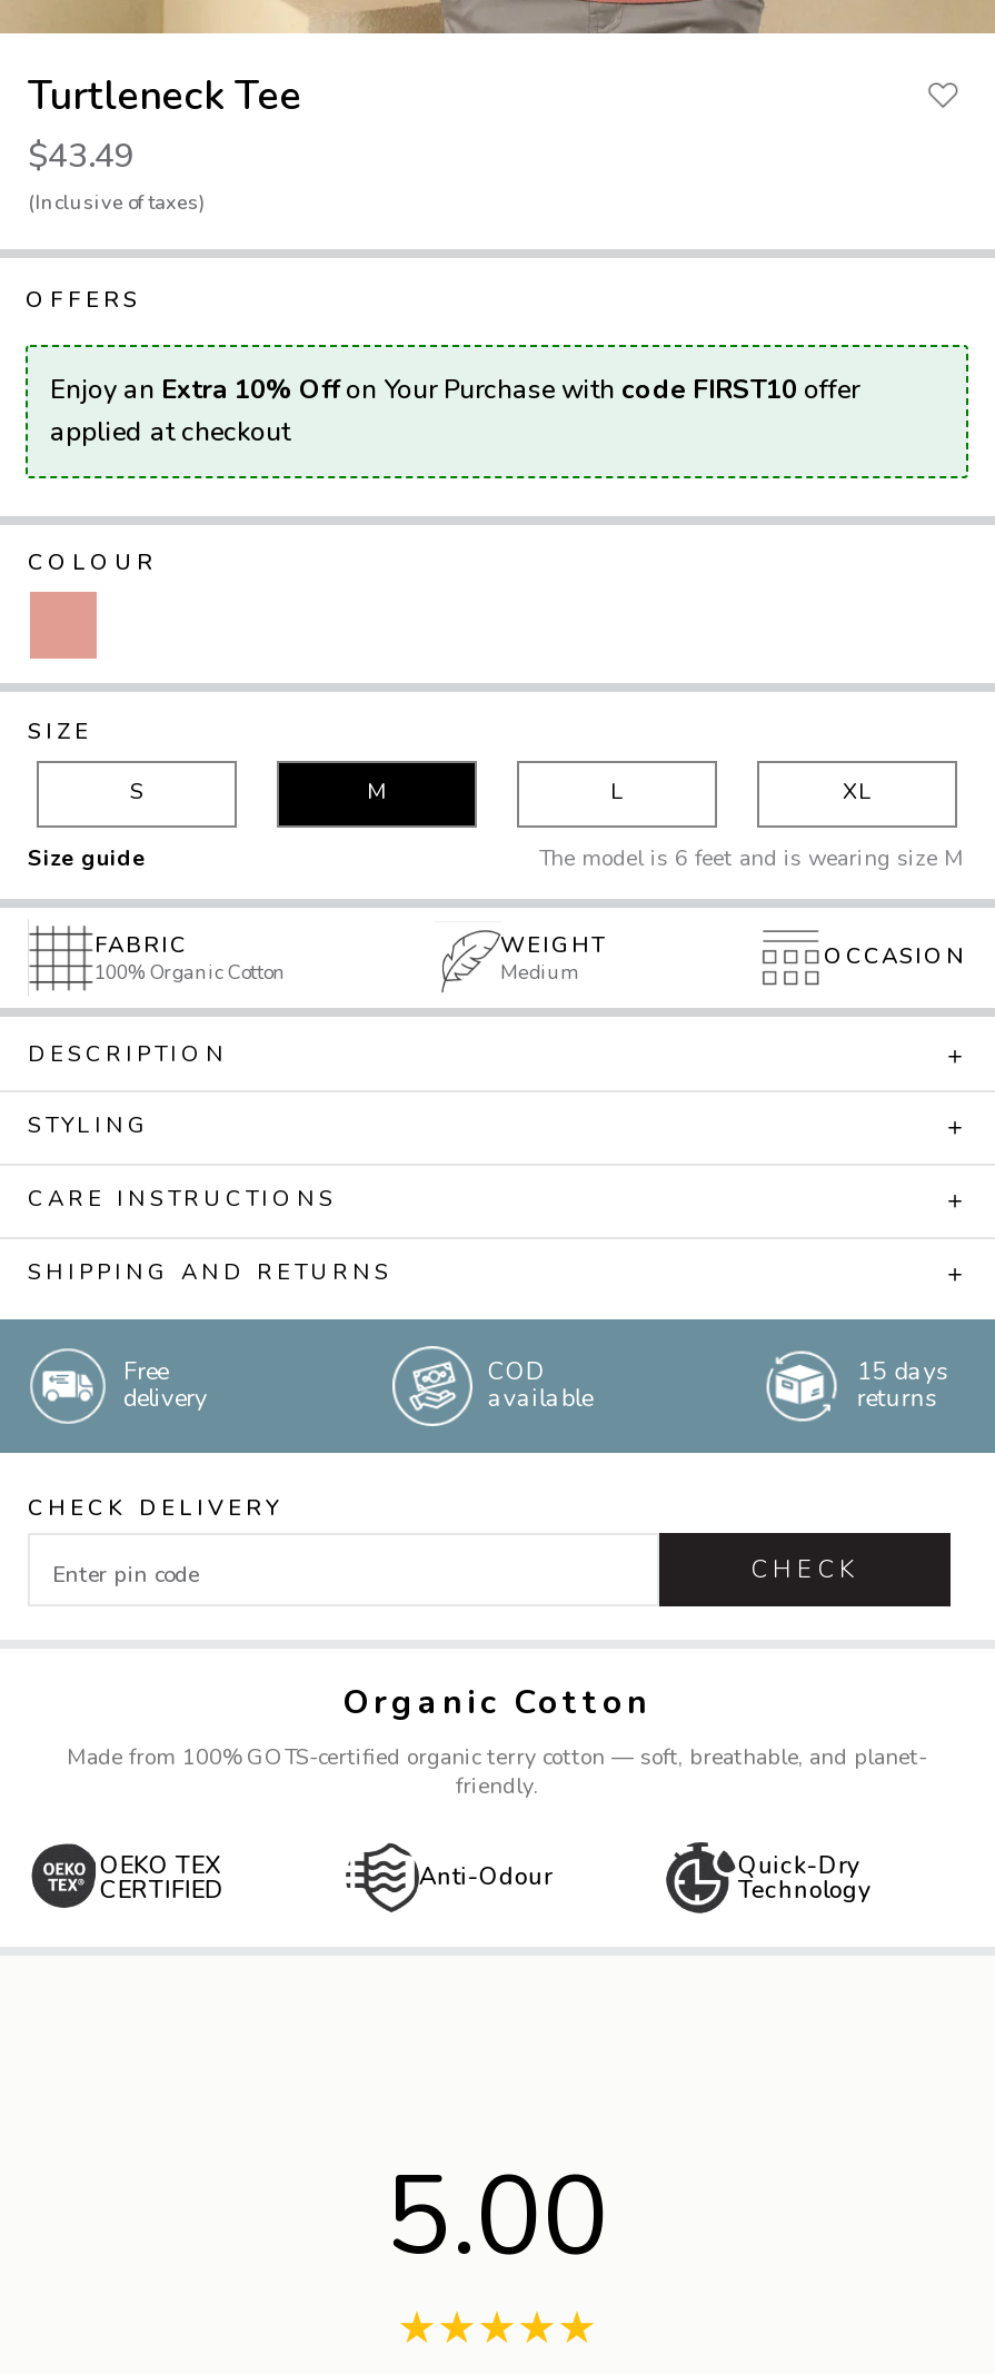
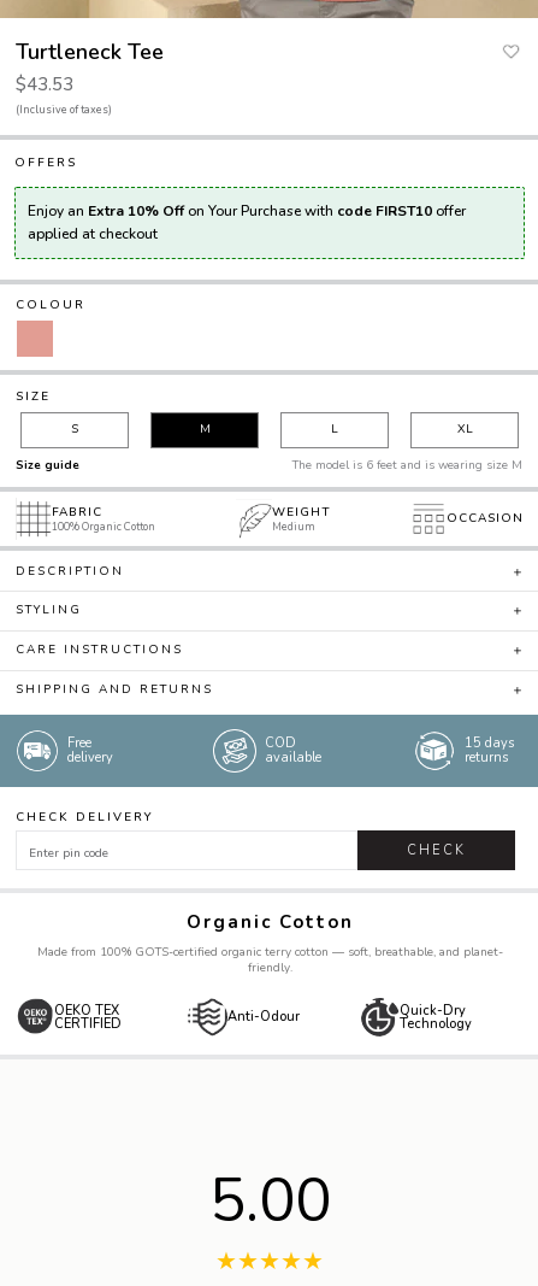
- $43.49
+ $43.53
